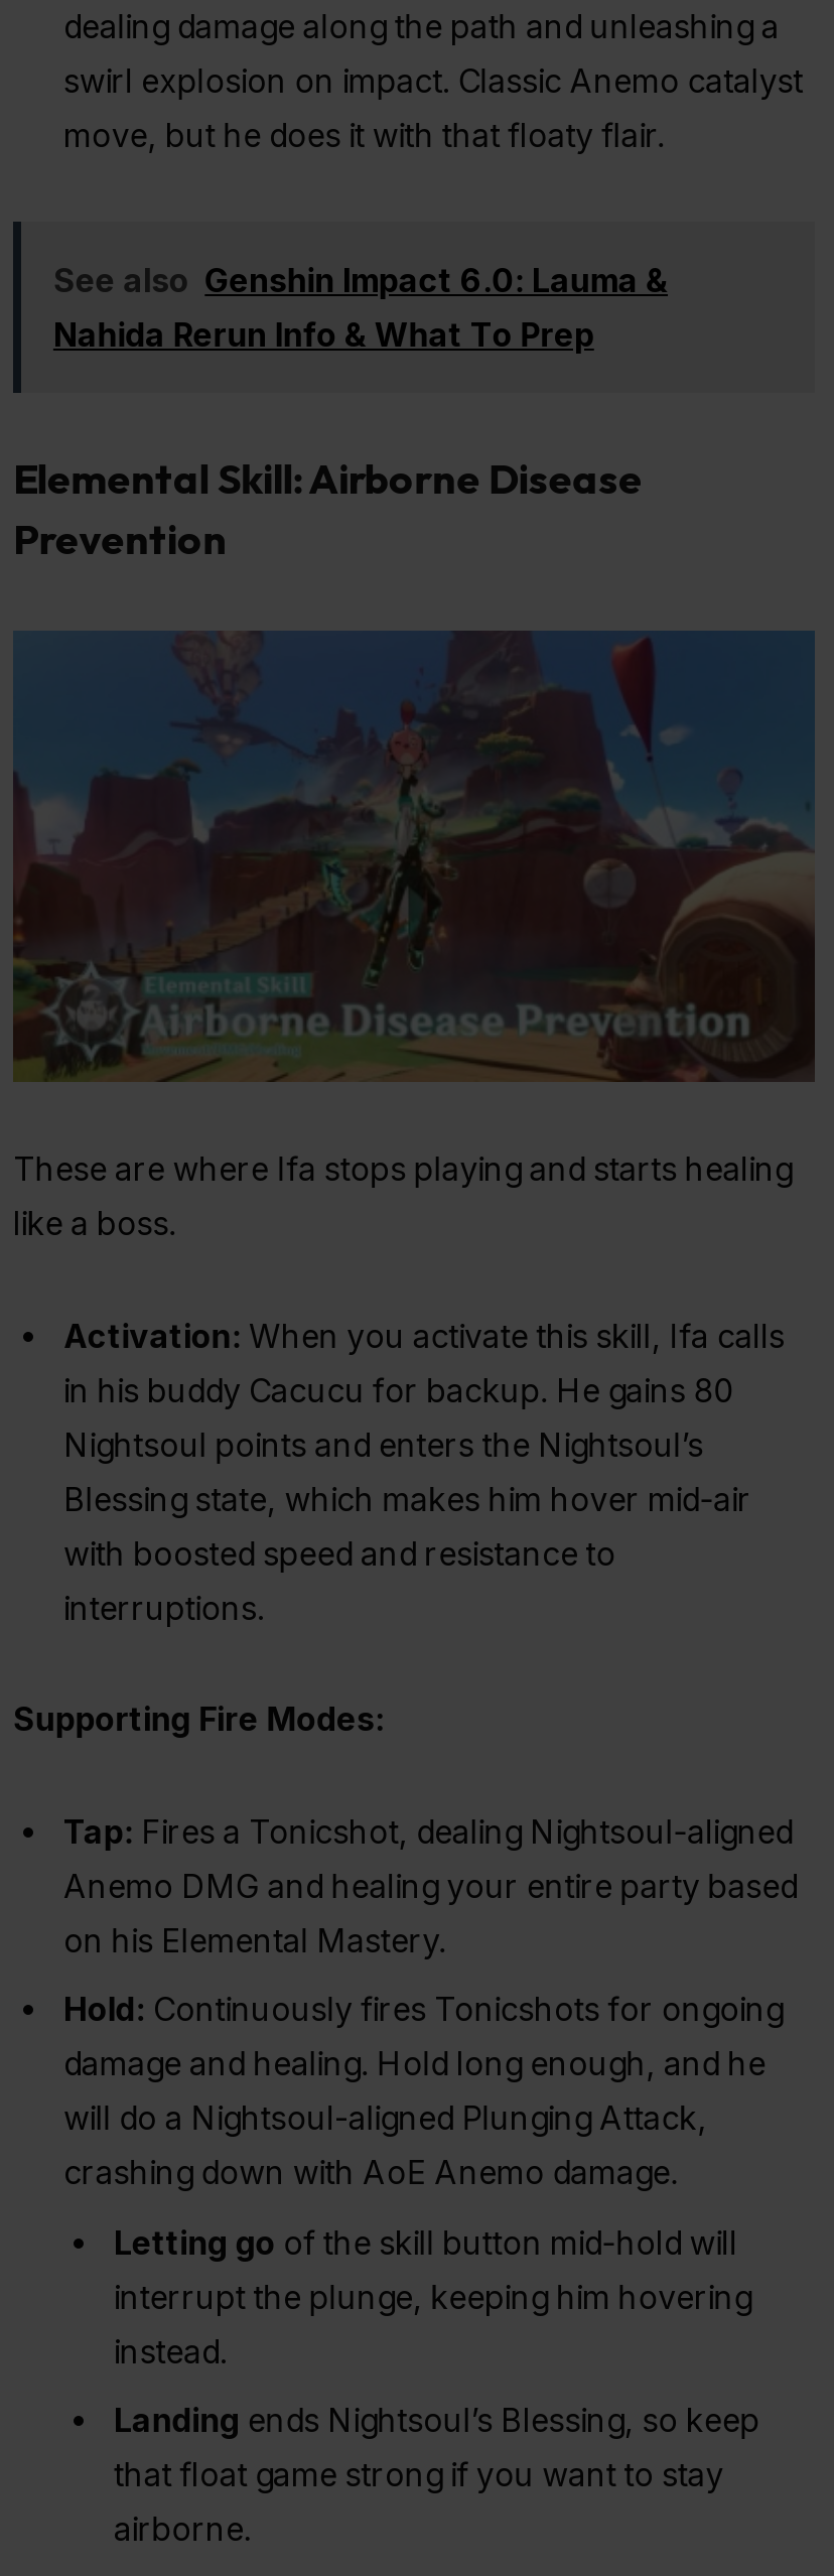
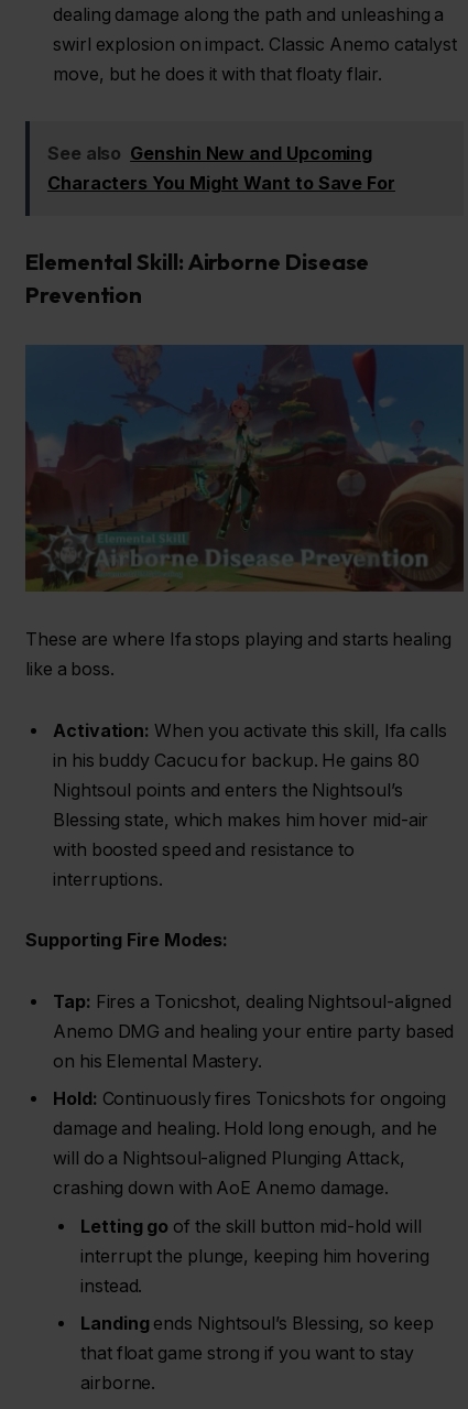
- See also Genshin Impact 6.0: Lauma &
- Nahida Rerun Info & What To Prep
+ See also Genshin New and Upcoming
+ Characters You Might Want to Save For
